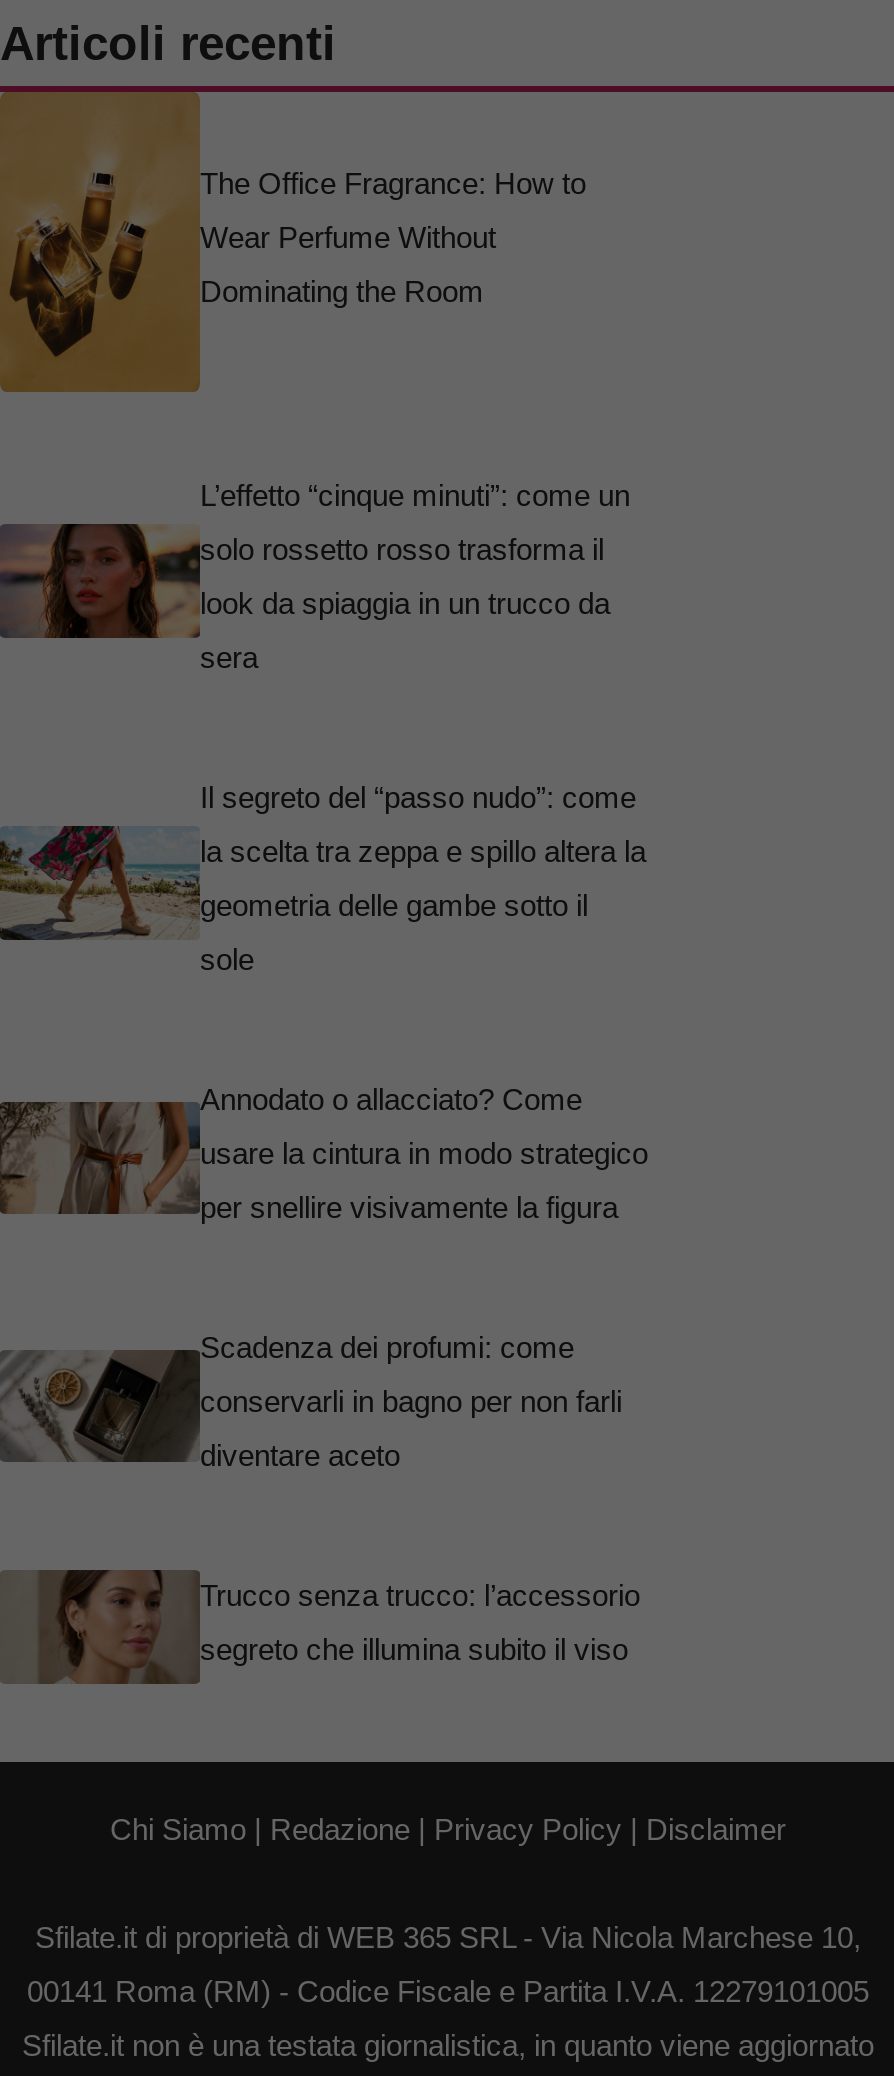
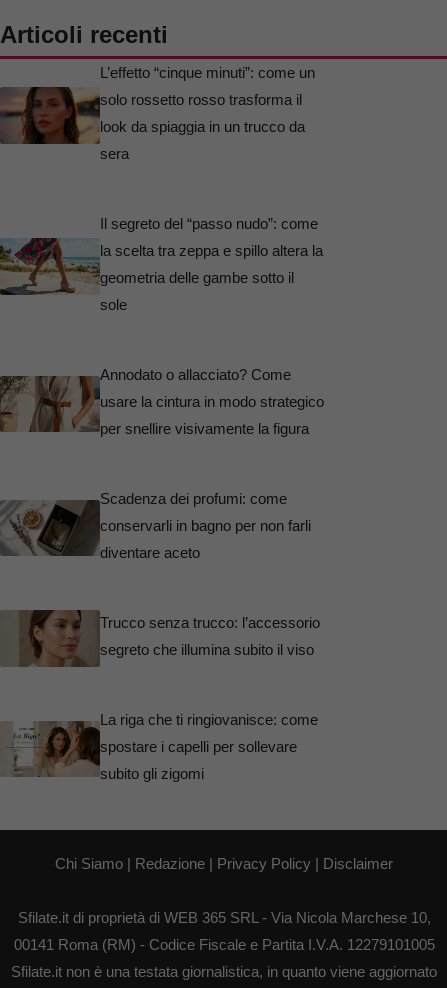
- [image]
- The Office Fragrance: How to
- Wear Perfume Without
- Dominating the Room

moved up: [image] | L’effetto “cinque minuti”: come un | solo rossetto rosso trasforma il | ... | Trucco senza trucco: l’accessorio | segreto che illumina subito il viso

+ [image]
+ La riga che ti ringiovanisce: come
+ spostare i capelli per sollevare
+ subito gli zigomi
